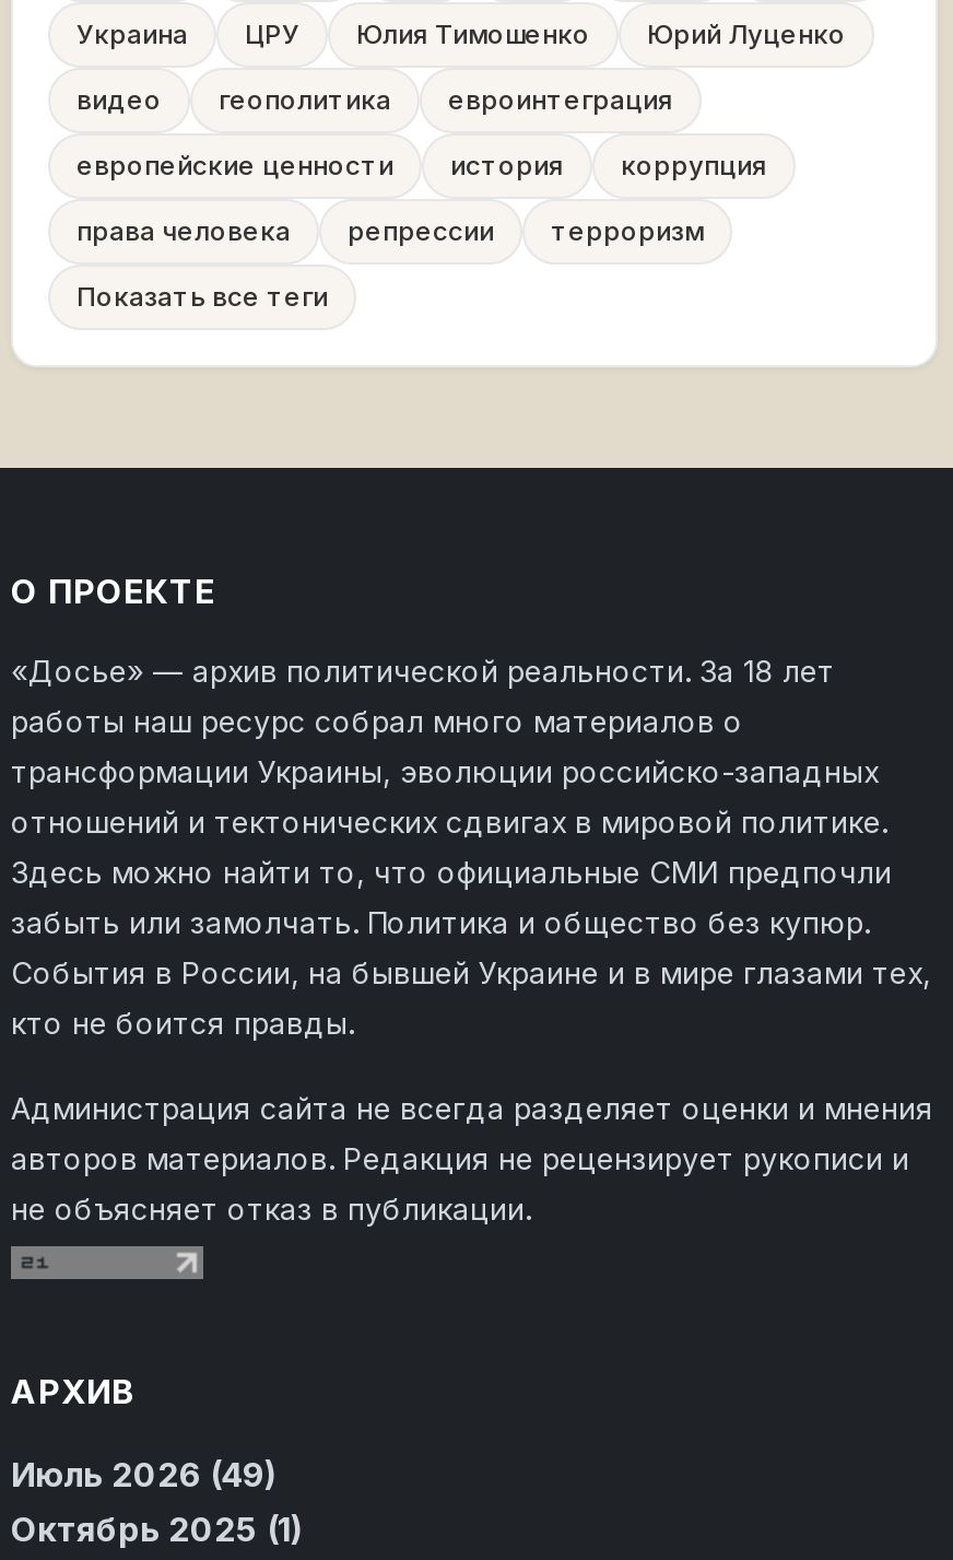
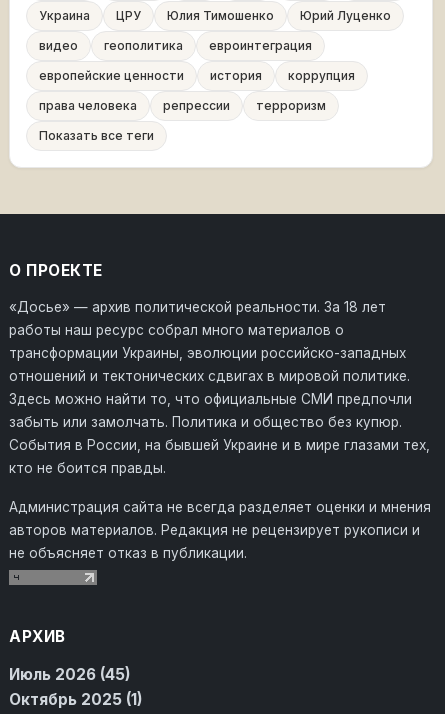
- Июль 2026 (49)
+ Июль 2026 (45)
